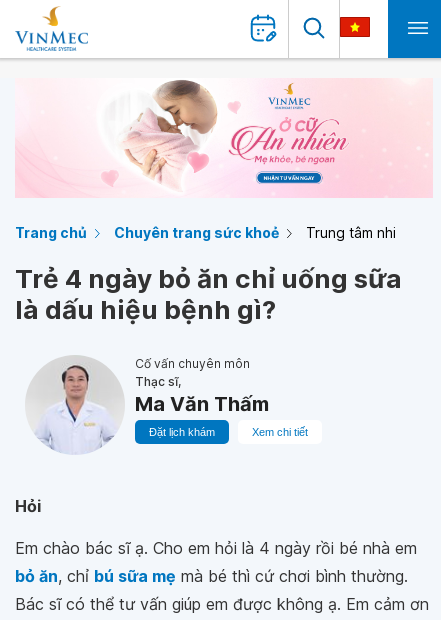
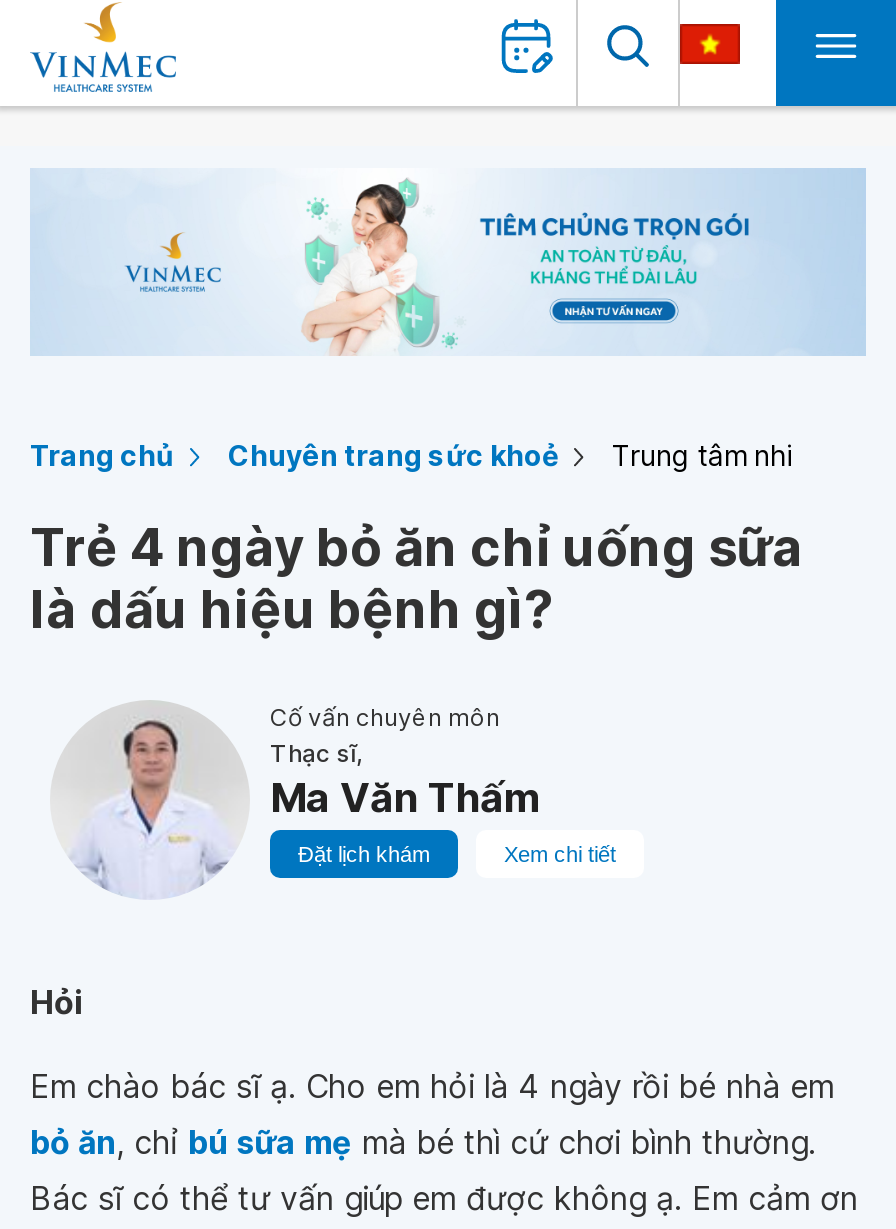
- [image]
+ [image]
